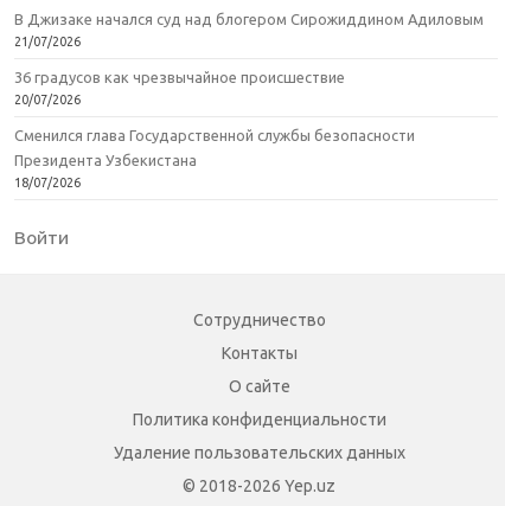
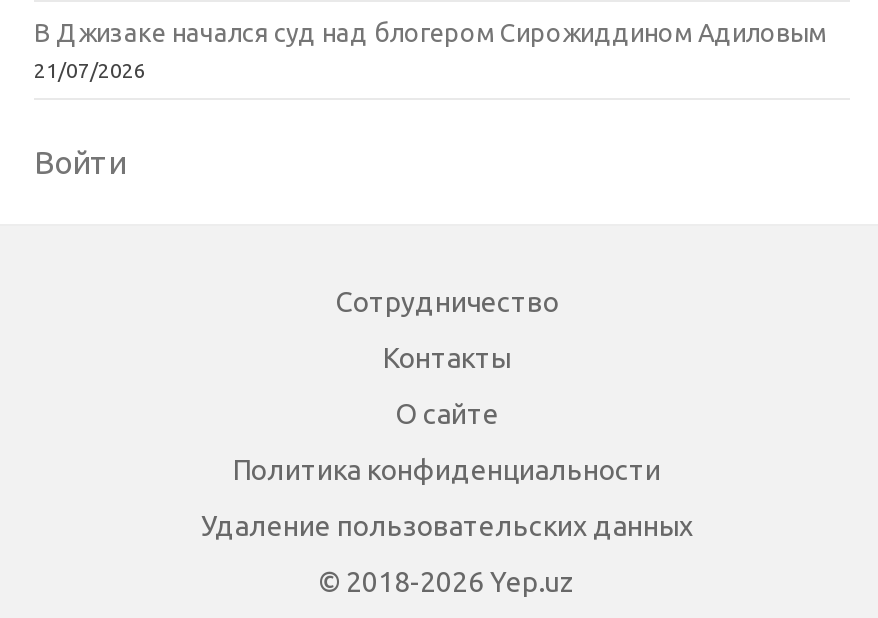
- 36 градусов как чрезвычайное происшествие
- 20/07/2026
- Сменился глава Государственной службы безопасности
- Президента Узбекистана
- 18/07/2026
